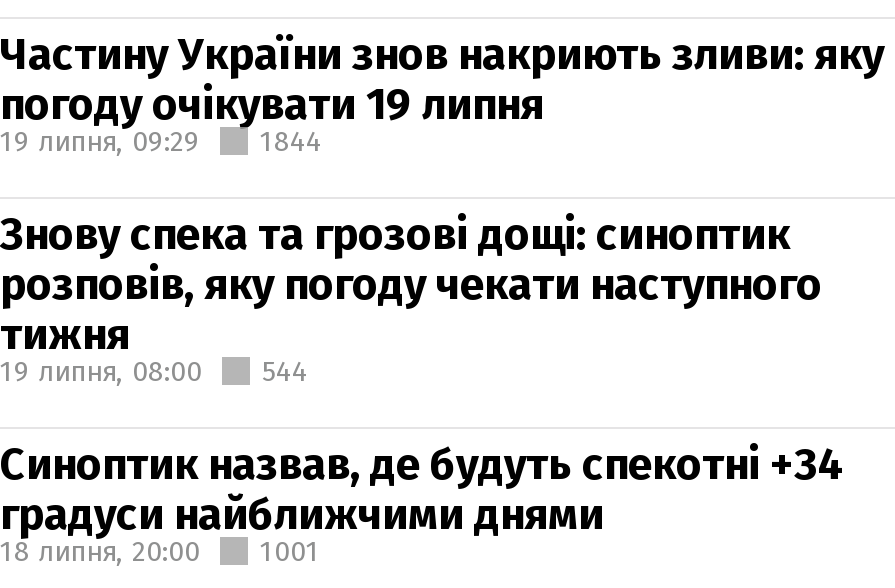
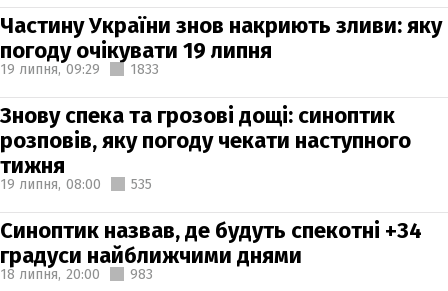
- 19 липня, 09:29 1844
+ 19 липня, 09:29 1833

- 19 липня, 08:00 544
+ 19 липня, 08:00 535

- 18 липня, 20:00 1001
+ 18 липня, 20:00 983
